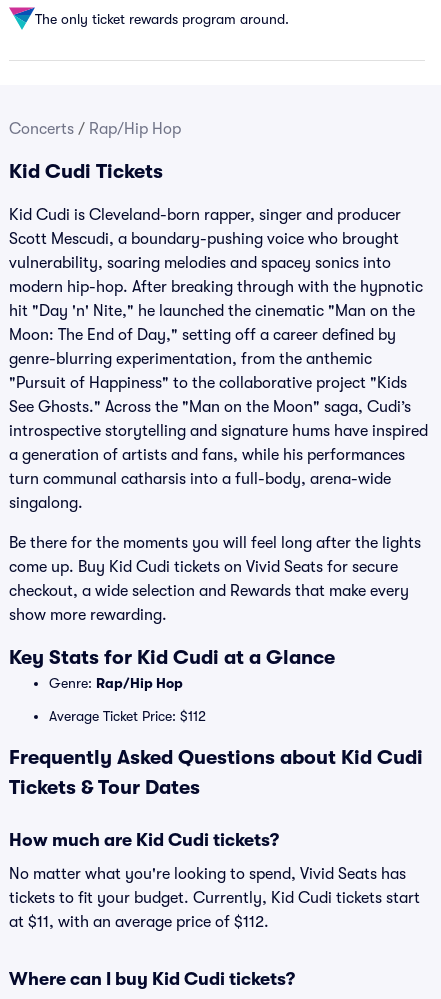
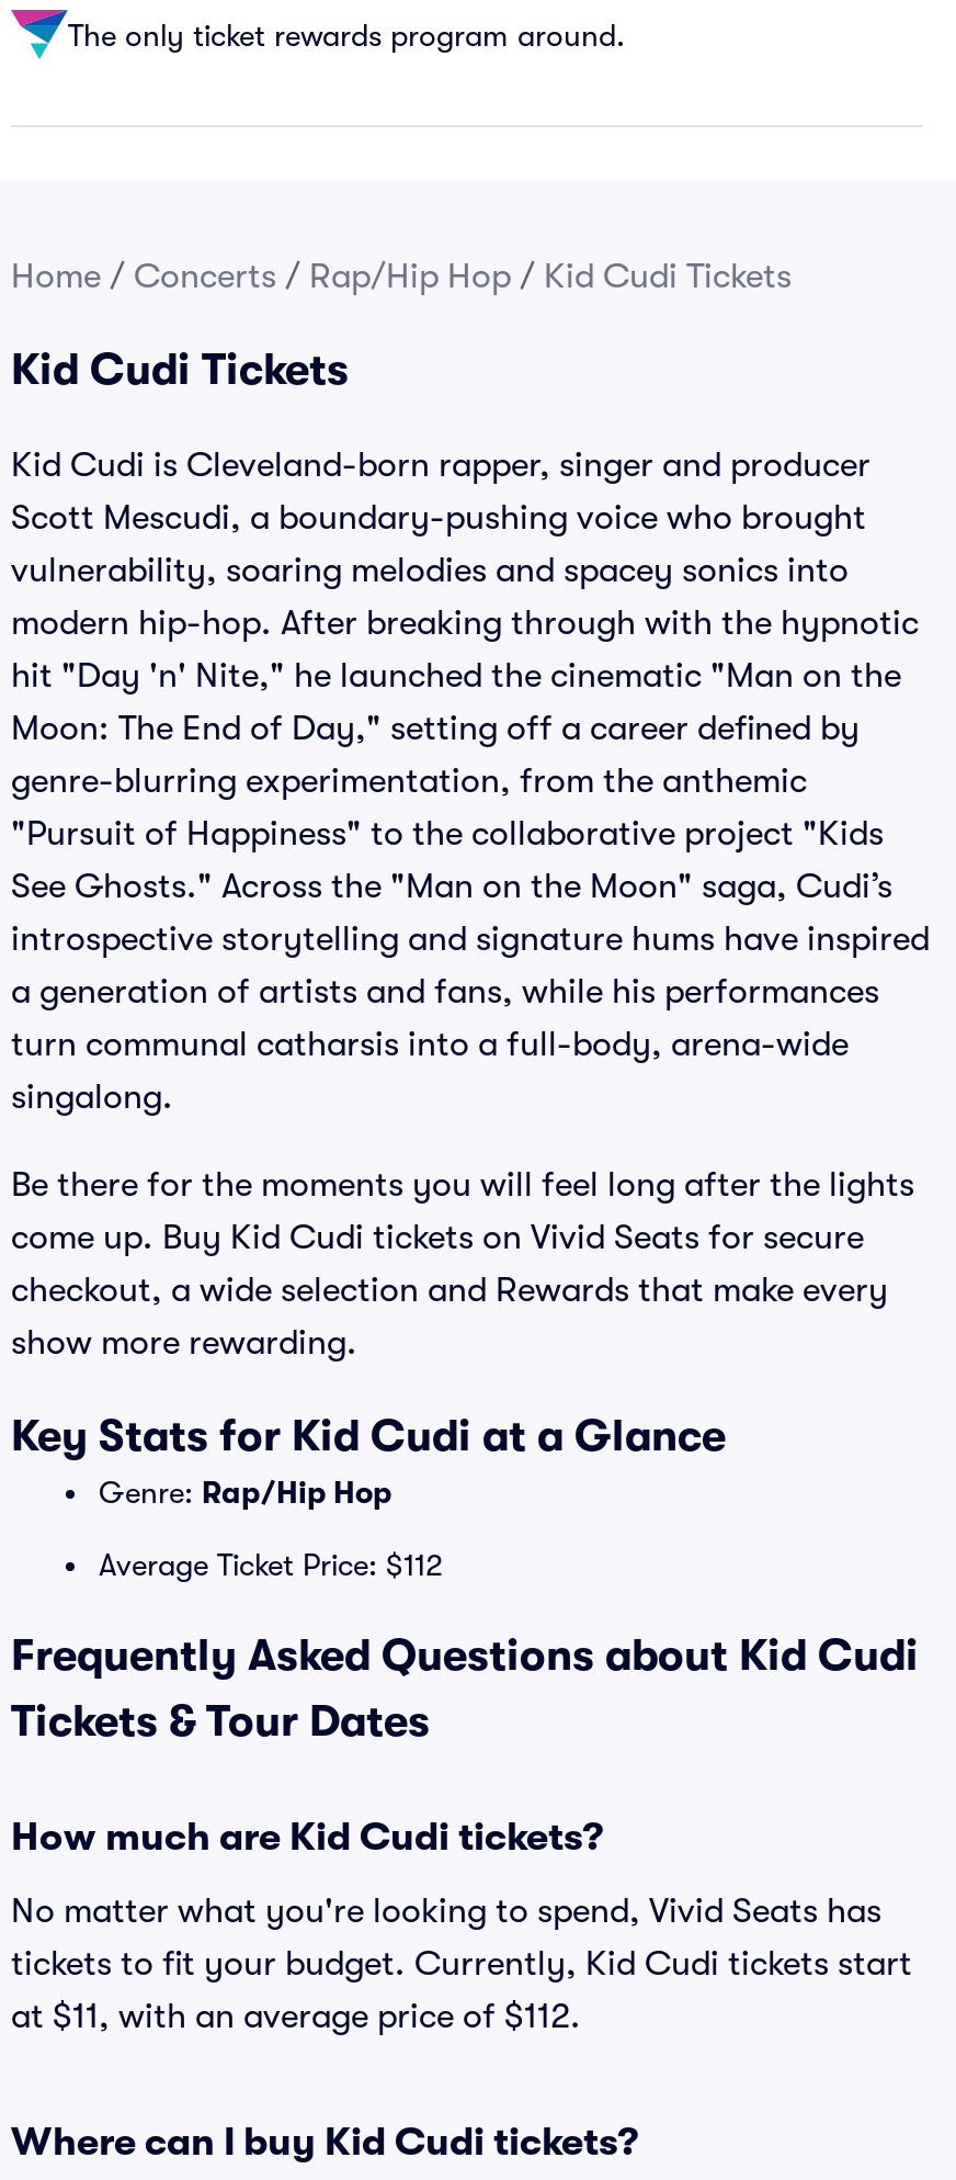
- Concerts / Rap/Hip Hop
+ Home / Concerts / Rap/Hip Hop / Kid Cudi Tickets
